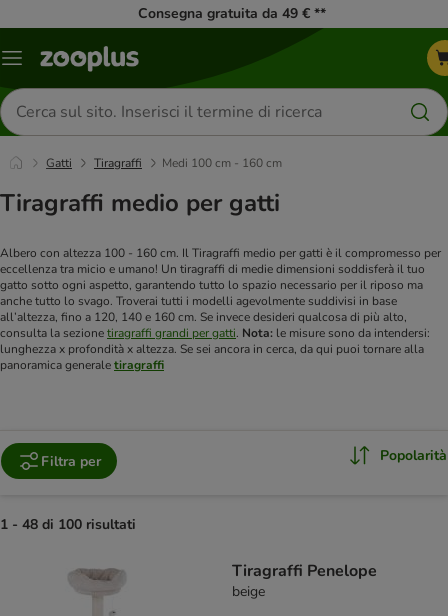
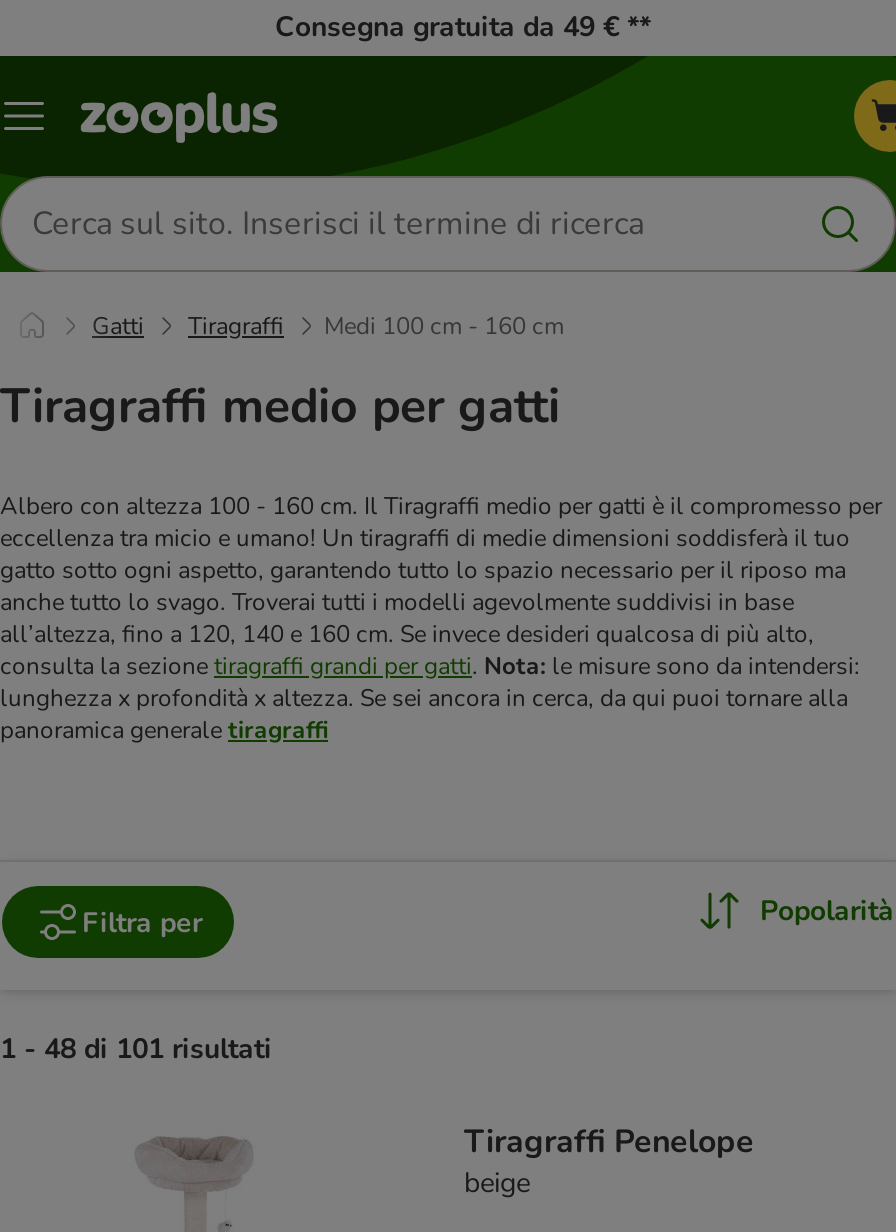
- 1 - 48 di 100 risultati
+ 1 - 48 di 101 risultati
